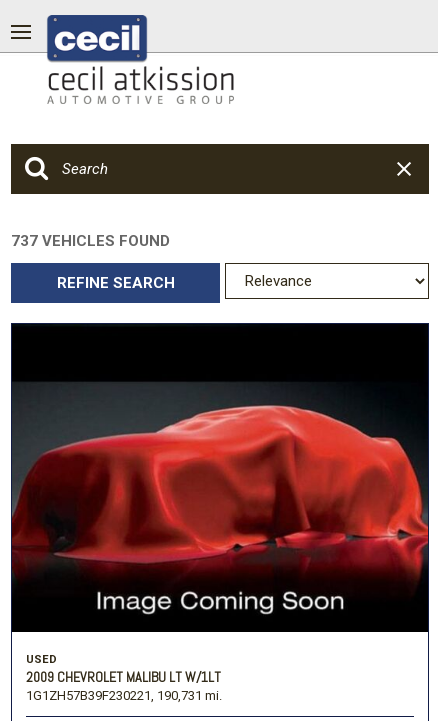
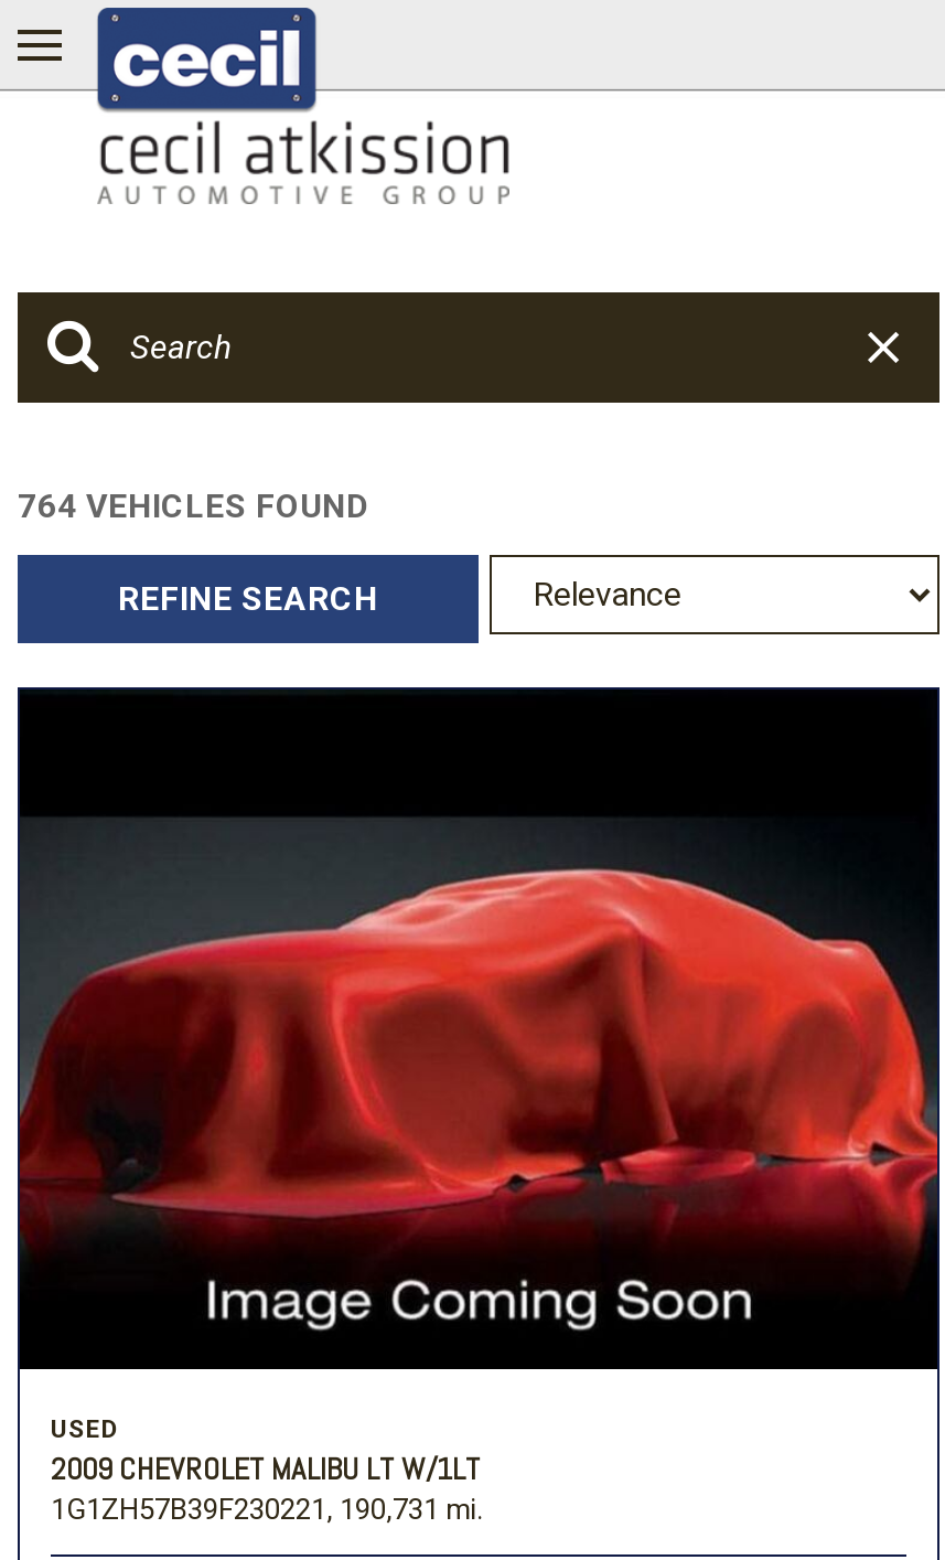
- 737 VEHICLES FOUND
+ 764 VEHICLES FOUND
